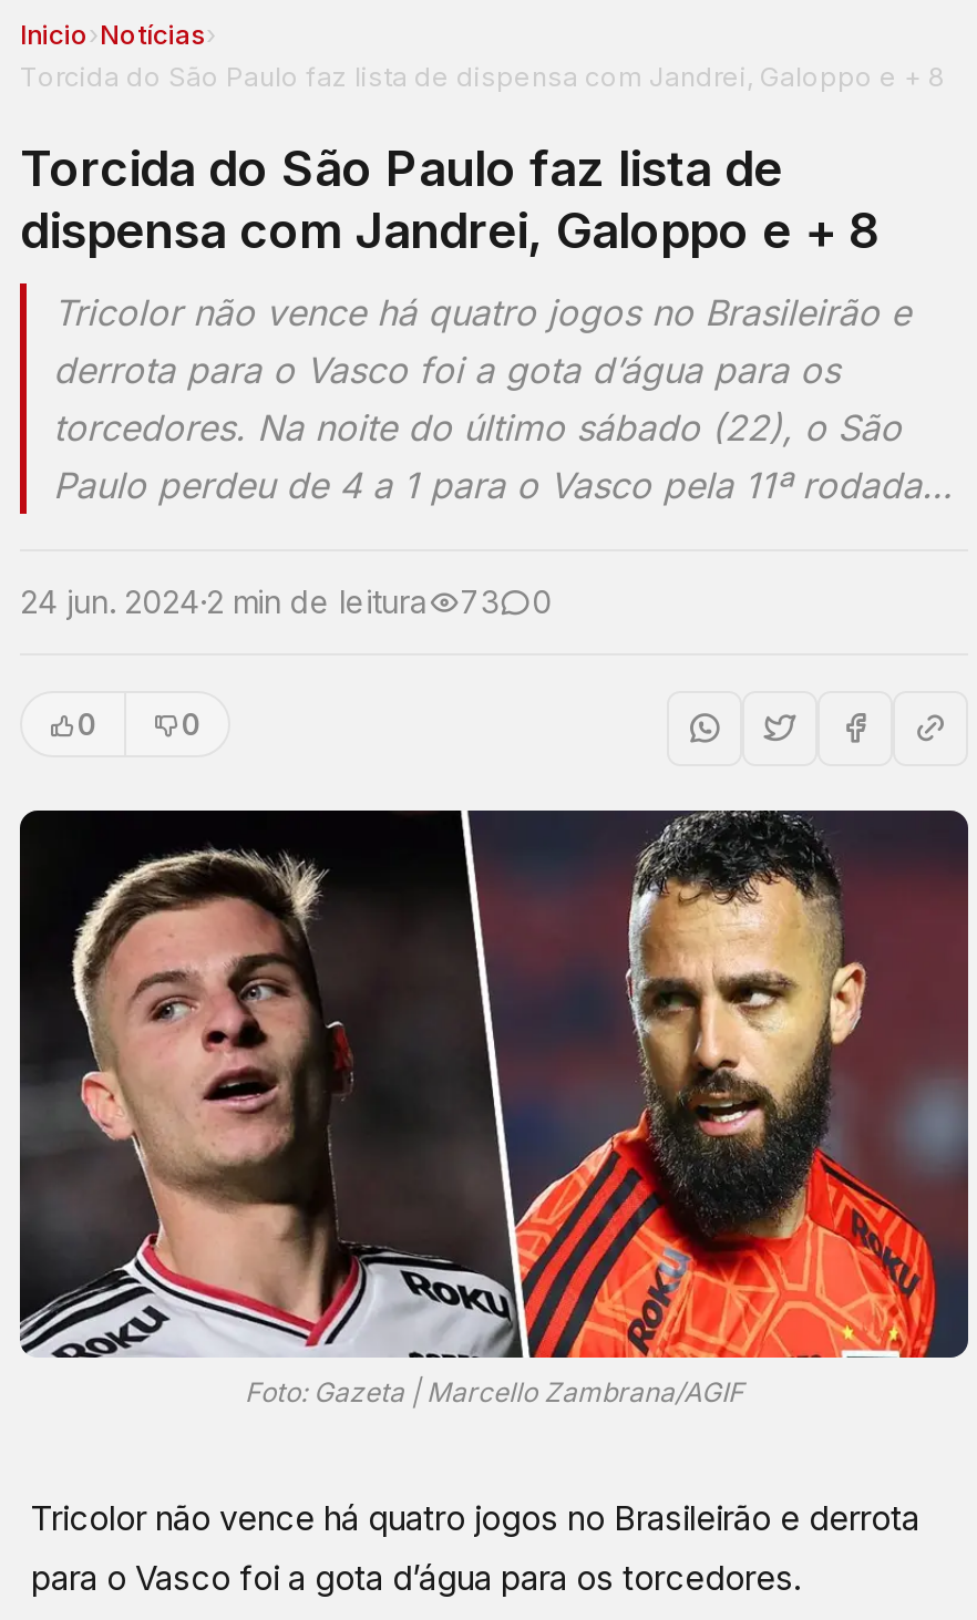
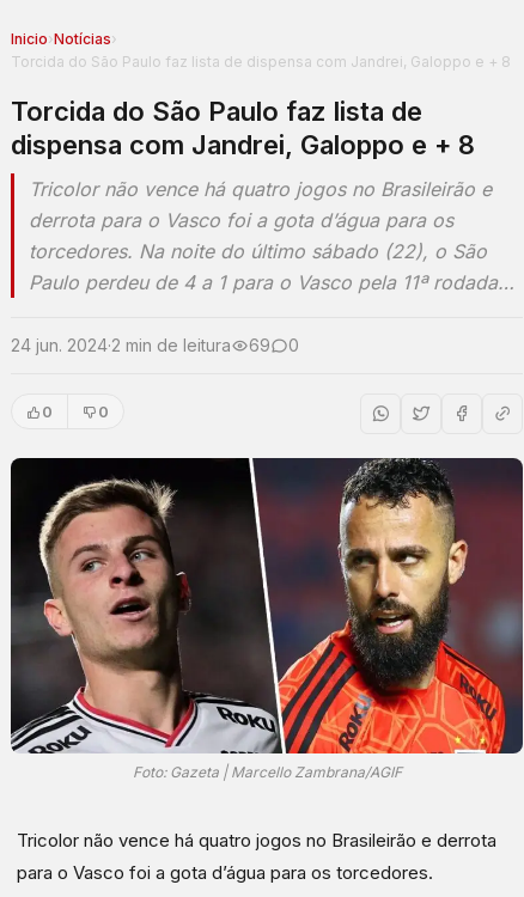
- 24 jun. 2024·2 min de leitura 73 0
+ 24 jun. 2024·2 min de leitura 69 0
